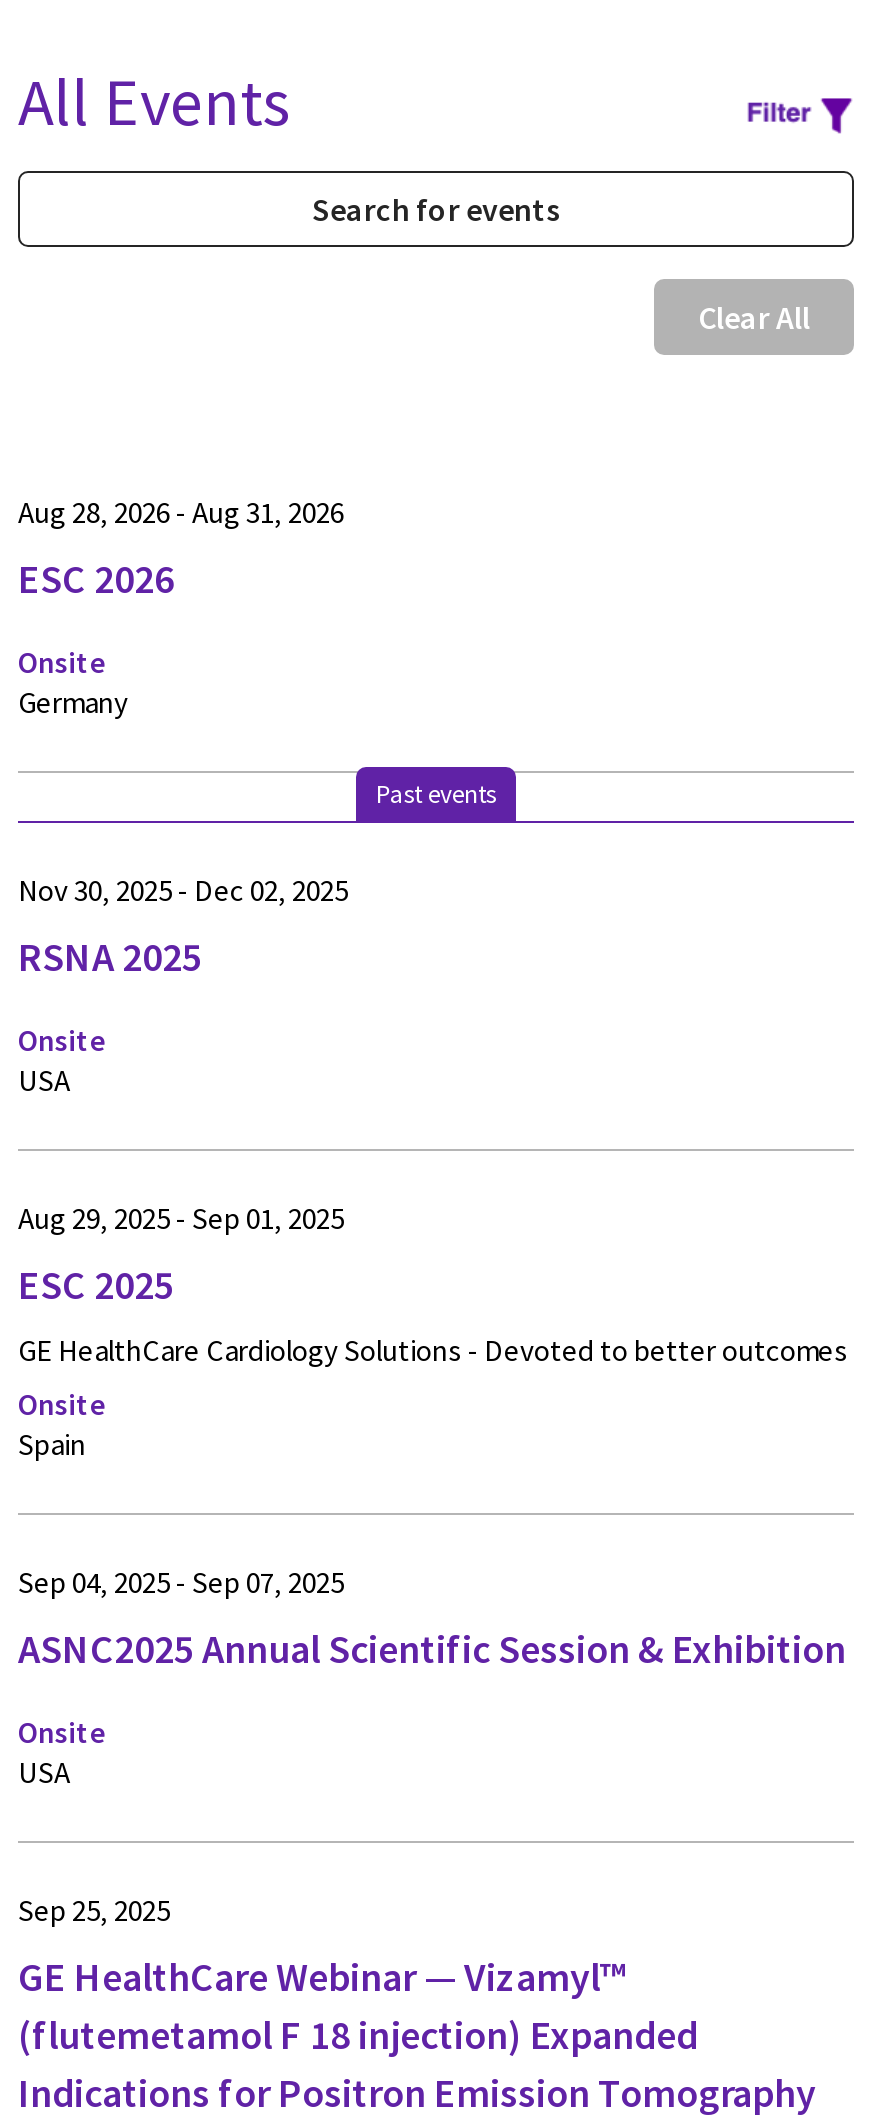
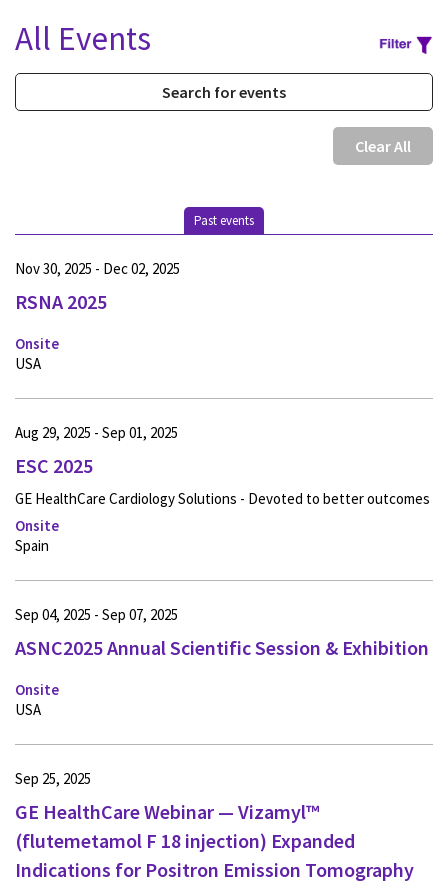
- Aug 28, 2026 - Aug 31, 2026

- ESC 2026
- Onsite

- Germany
